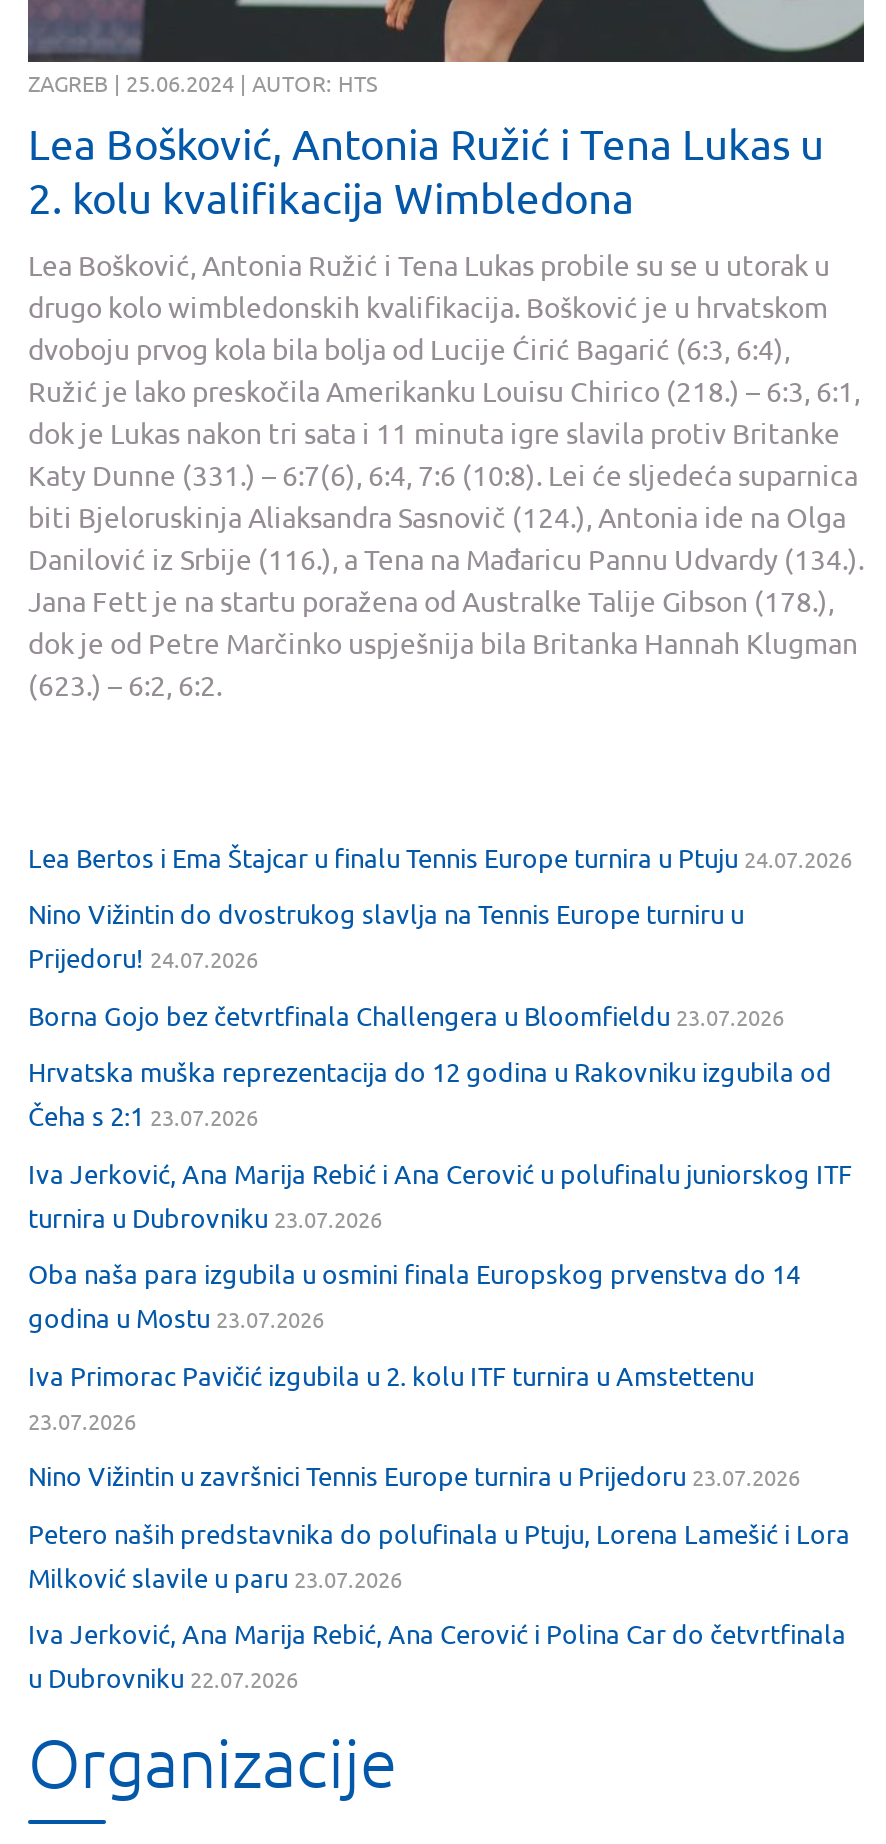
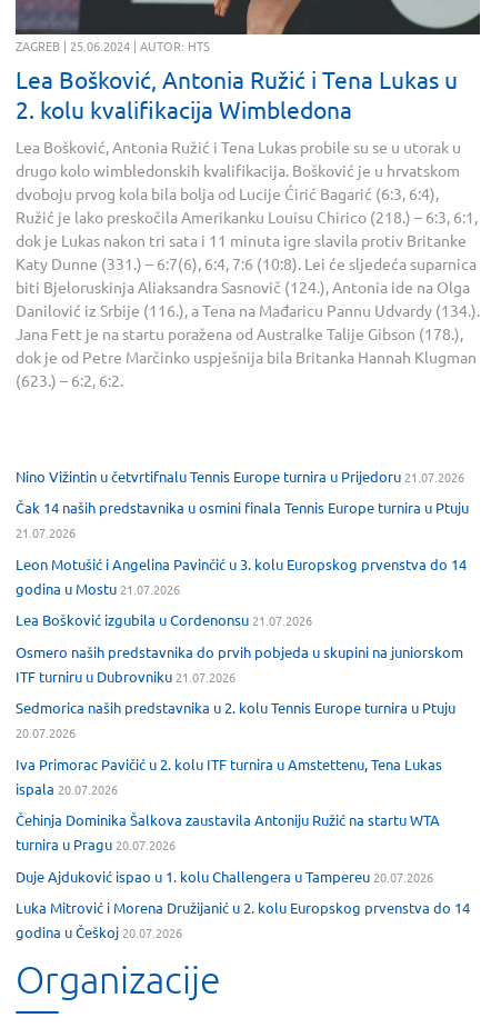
- Lea Bertos i Ema Štajcar u finalu Tennis Europe turnira u Ptuju 24.07.2026
+ Nino Vižintin u četvrtifnalu Tennis Europe turnira u Prijedoru 21.07.2026

- Nino Vižintin do dvostrukog slavlja na Tennis Europe turniru u
- Prijedoru! 24.07.2026
+ Čak 14 naših predstavnika u osmini finala Tennis Europe turnira u Ptuju
+ 21.07.2026

- Borna Gojo bez četvrtfinala Challengera u Bloomfieldu 23.07.2026
+ Leon Motušić i Angelina Pavinčić u 3. kolu Europskog prvenstva do 14
+ godina u Mostu 21.07.2026

- Hrvatska muška reprezentacija do 12 godina u Rakovniku izgubila od
- Čeha s 2:1 23.07.2026
+ Lea Bošković izgubila u Cordenonsu 21.07.2026

- Iva Jerković, Ana Marija Rebić i Ana Cerović u polufinalu juniorskog ITF
- turnira u Dubrovniku 23.07.2026
+ Osmero naših predstavnika do prvih pobjeda u skupini na juniorskom
+ ITF turniru u Dubrovniku 21.07.2026

- Oba naša para izgubila u osmini finala Europskog prvenstva do 14
- godina u Mostu 23.07.2026
+ Sedmorica naših predstavnika u 2. kolu Tennis Europe turnira u Ptuju
+ 20.07.2026

- Iva Primorac Pavičić izgubila u 2. kolu ITF turnira u Amstettenu
- 23.07.2026
+ Iva Primorac Pavičić u 2. kolu ITF turnira u Amstettenu, Tena Lukas
+ ispala 20.07.2026

- Nino Vižintin u završnici Tennis Europe turnira u Prijedoru 23.07.2026
+ Čehinja Dominika Šalkova zaustavila Antoniju Ružić na startu WTA
+ turnira u Pragu 20.07.2026

- Petero naših predstavnika do polufinala u Ptuju, Lorena Lamešić i Lora
- Milković slavile u paru 23.07.2026
+ Duje Ajduković ispao u 1. kolu Challengera u Tampereu 20.07.2026

- Iva Jerković, Ana Marija Rebić, Ana Cerović i Polina Car do četvrtfinala
- u Dubrovniku 22.07.2026
+ Luka Mitrović i Morena Družijanić u 2. kolu Europskog prvenstva do 14
+ godina u Češkoj 20.07.2026
